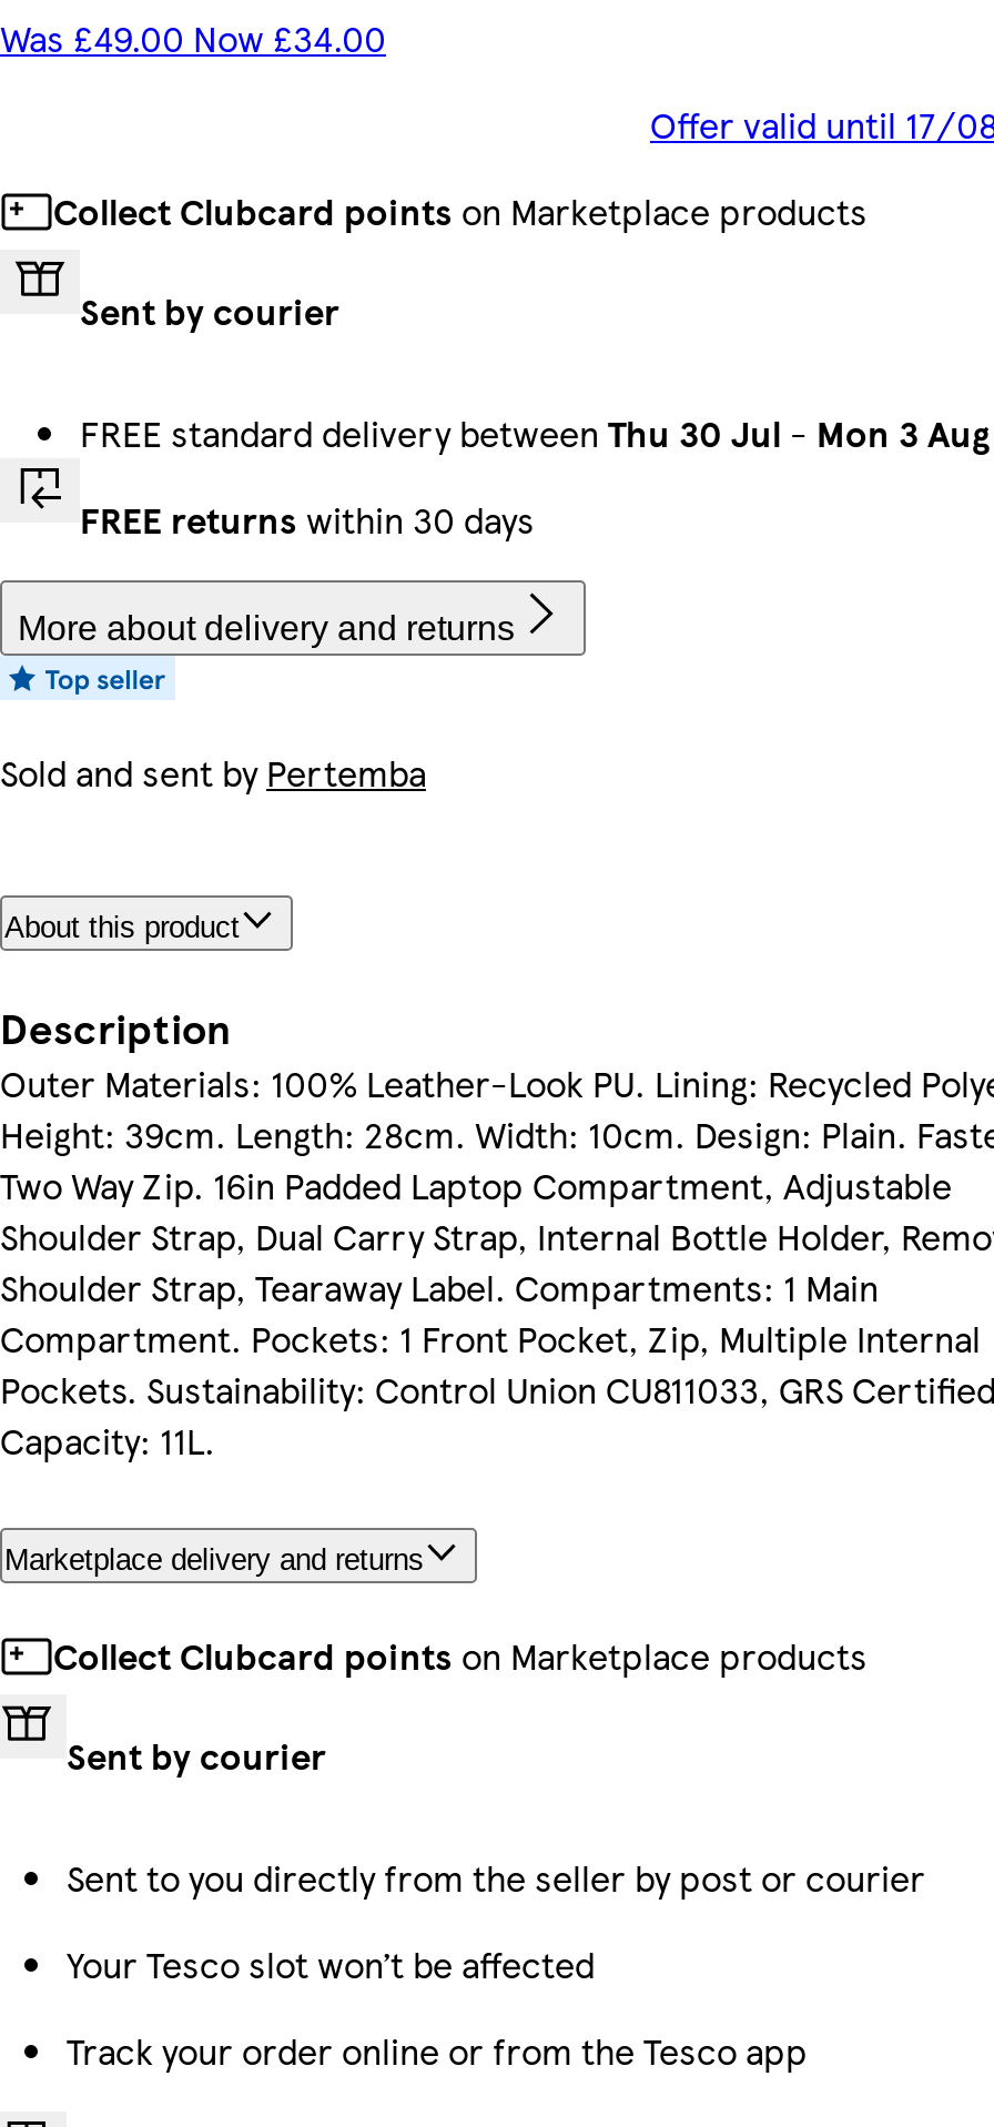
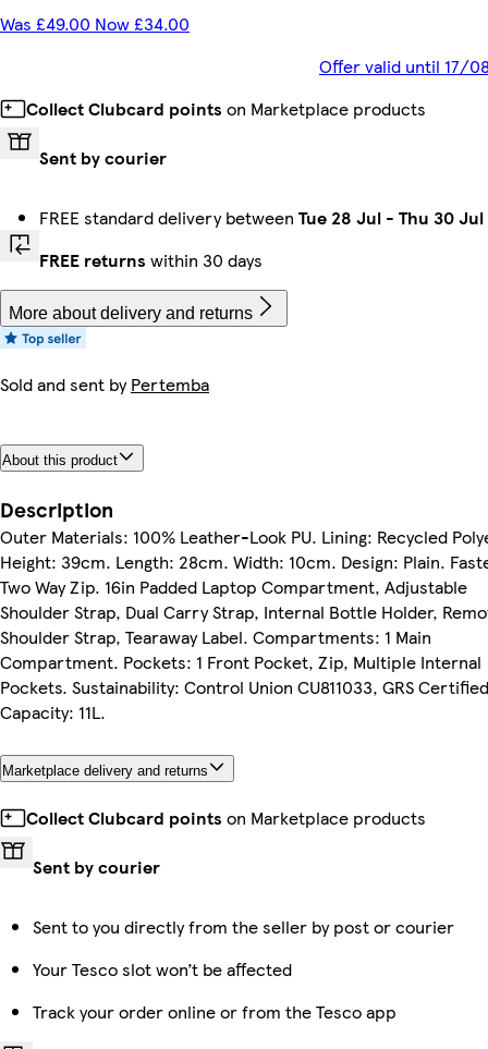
- FREE standard delivery between Thu 30 Jul - Mon 3 Aug
+ FREE standard delivery between Tue 28 Jul - Thu 30 Jul
